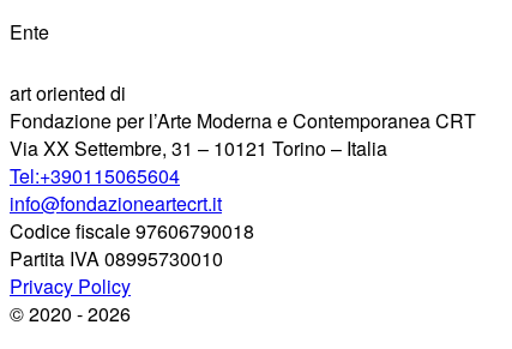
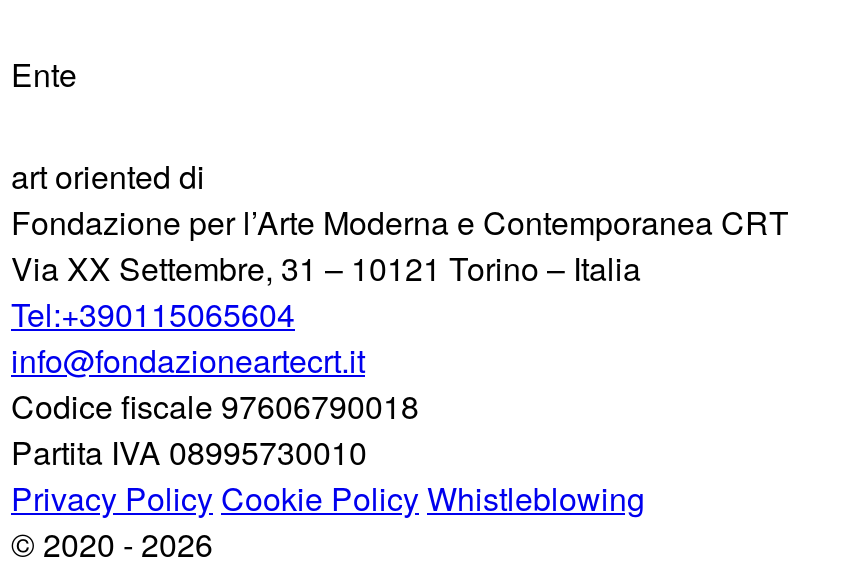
- Privacy Policy
+ Privacy Policy Cookie Policy Whistleblowing
